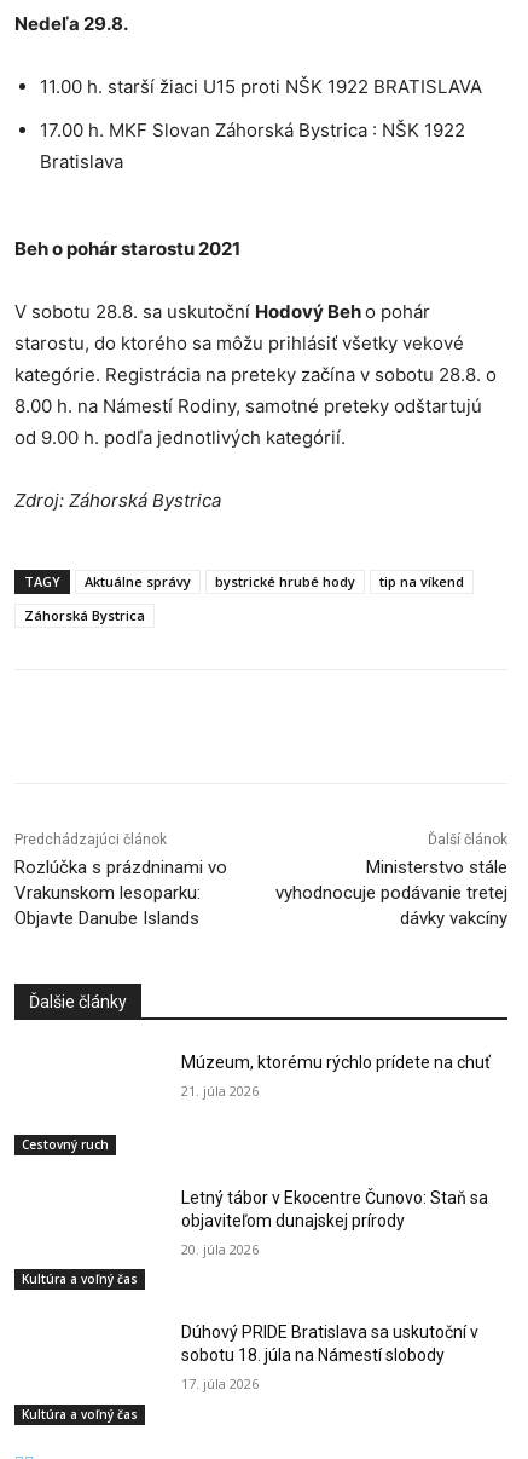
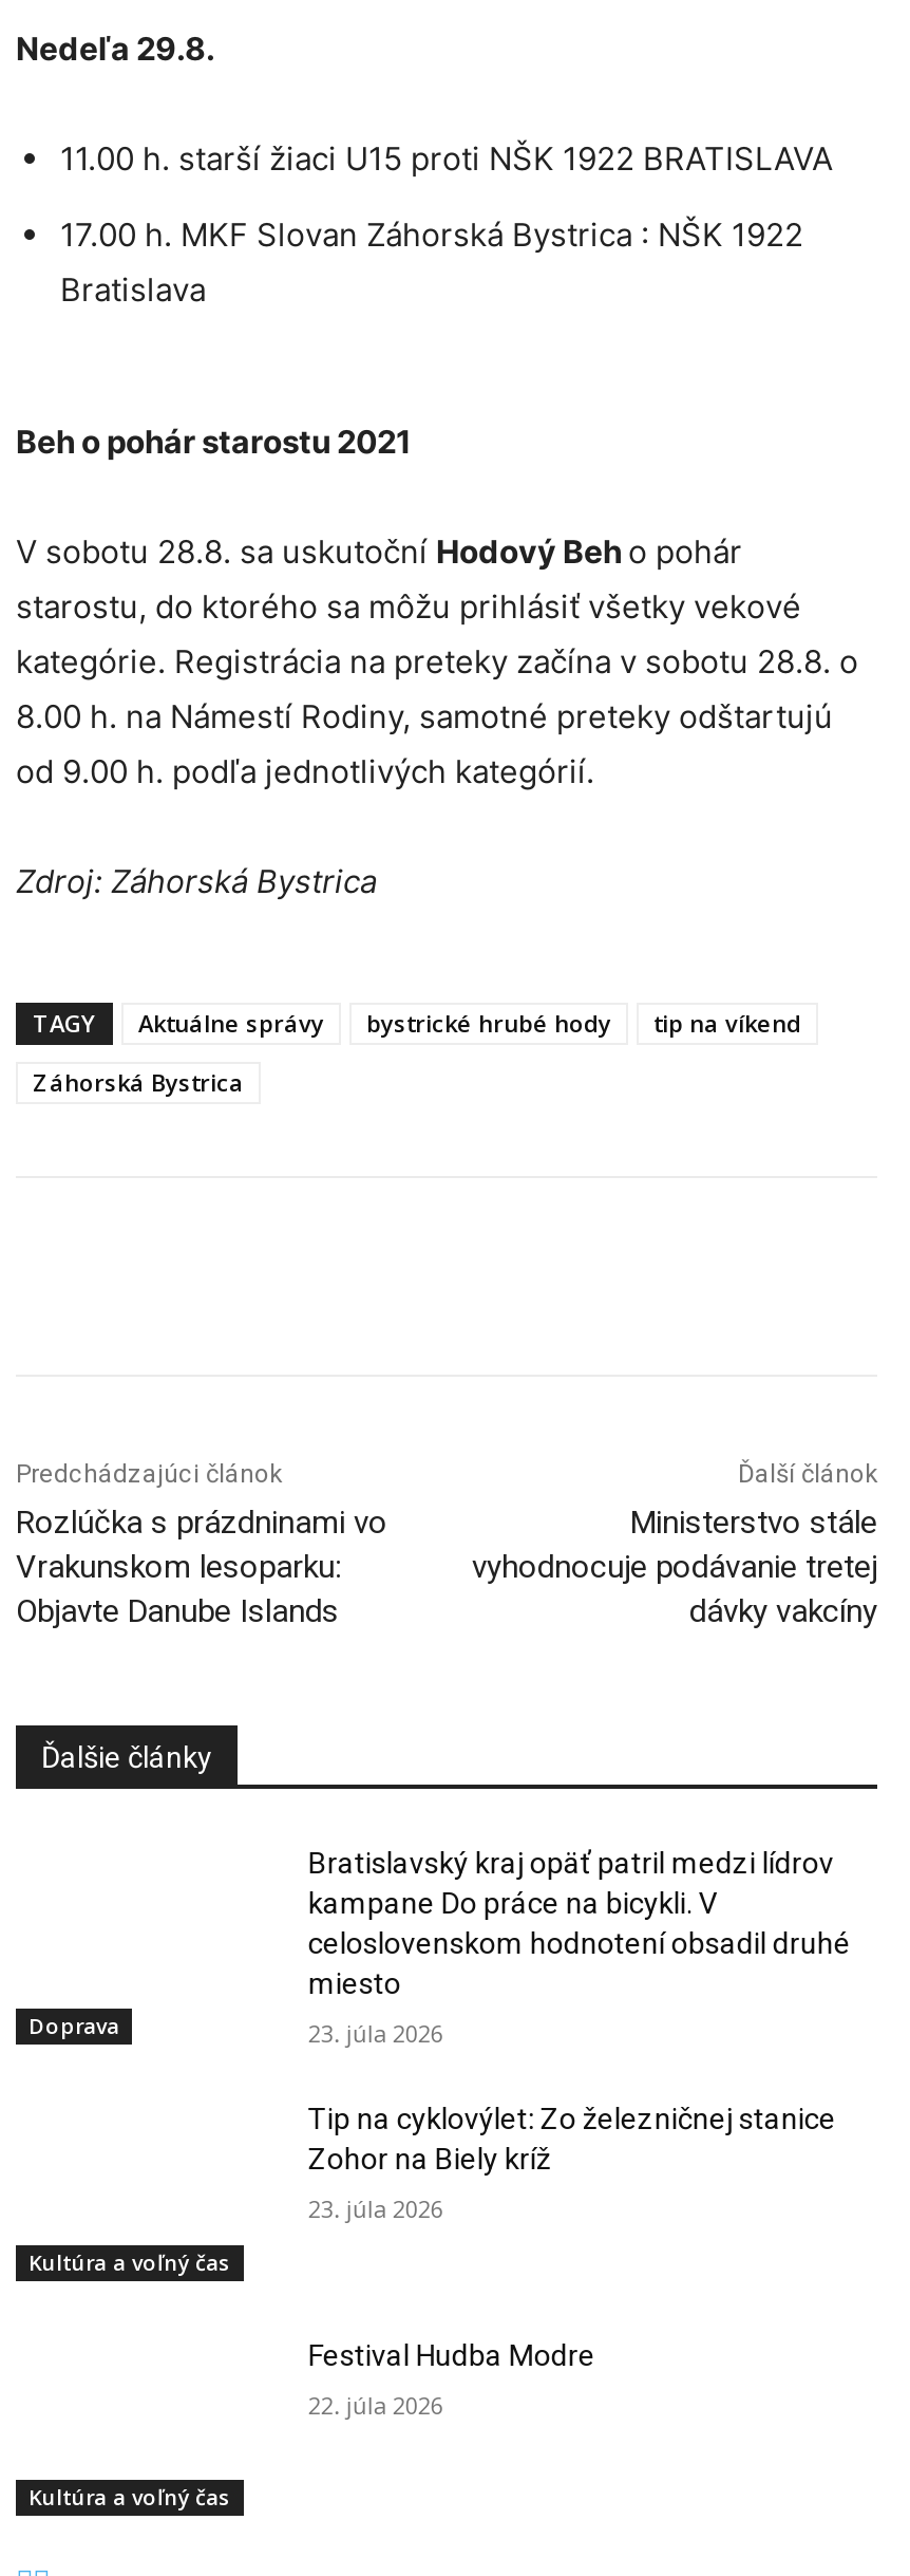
- Múzeum, ktorému rýchlo prídete na chuť
+ Bratislavský kraj opäť patril medzi lídrov
+ kampane Do práce na bicykli. V
+ celoslovenskom hodnotení obsadil druhé
+ miesto

- 21. júla 2026
+ 23. júla 2026

- Cestovný ruch
+ Doprava

- Letný tábor v Ekocentre Čunovo: Staň sa
- objaviteľom dunajskej prírody
+ Tip na cyklovýlet: Zo železničnej stanice
+ Zohor na Biely kríž

- 20. júla 2026
+ 23. júla 2026

- Dúhový PRIDE Bratislava sa uskutoční v
- sobotu 18. júla na Námestí slobody
+ Festival Hudba Modre

- 17. júla 2026
+ 22. júla 2026
